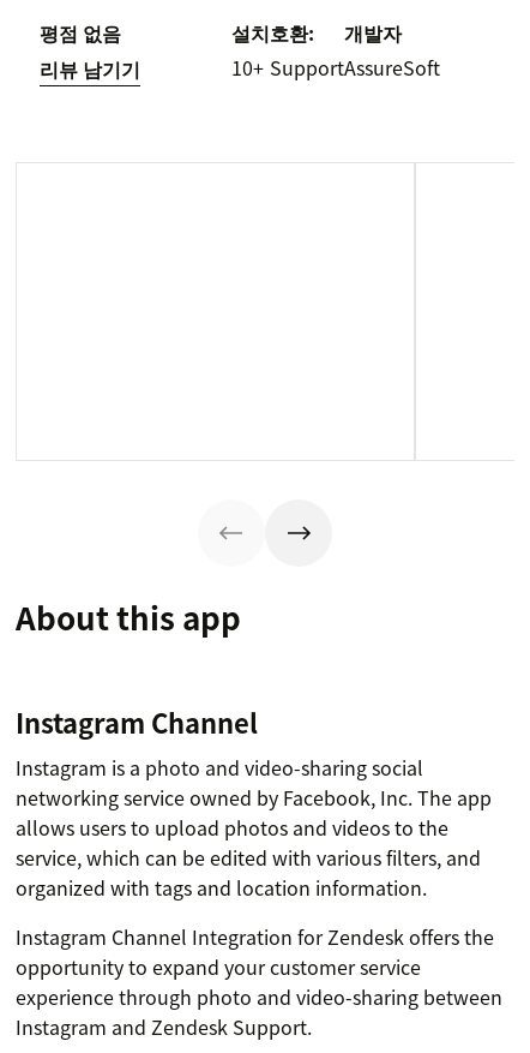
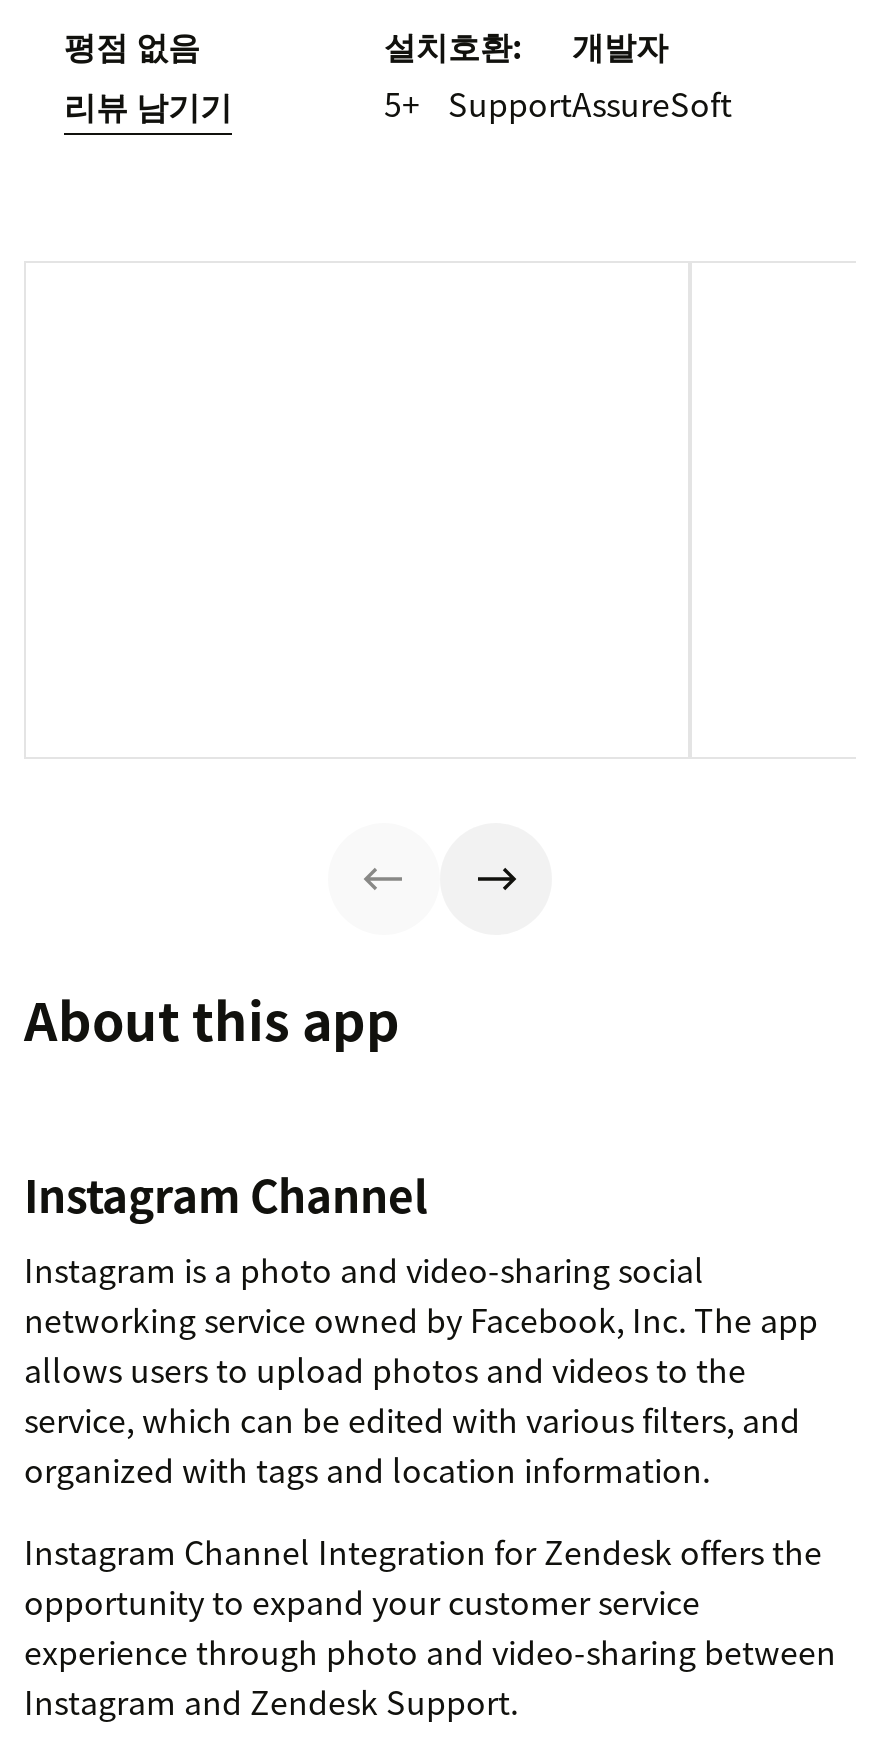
- 10+ Support AssureSoft
+ 5+ Support AssureSoft
